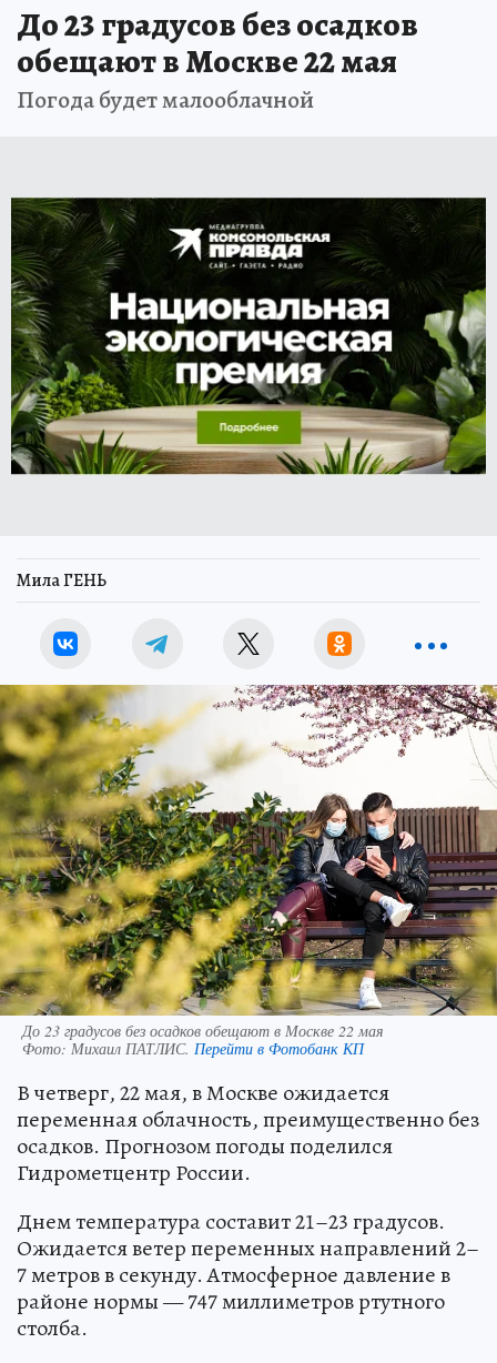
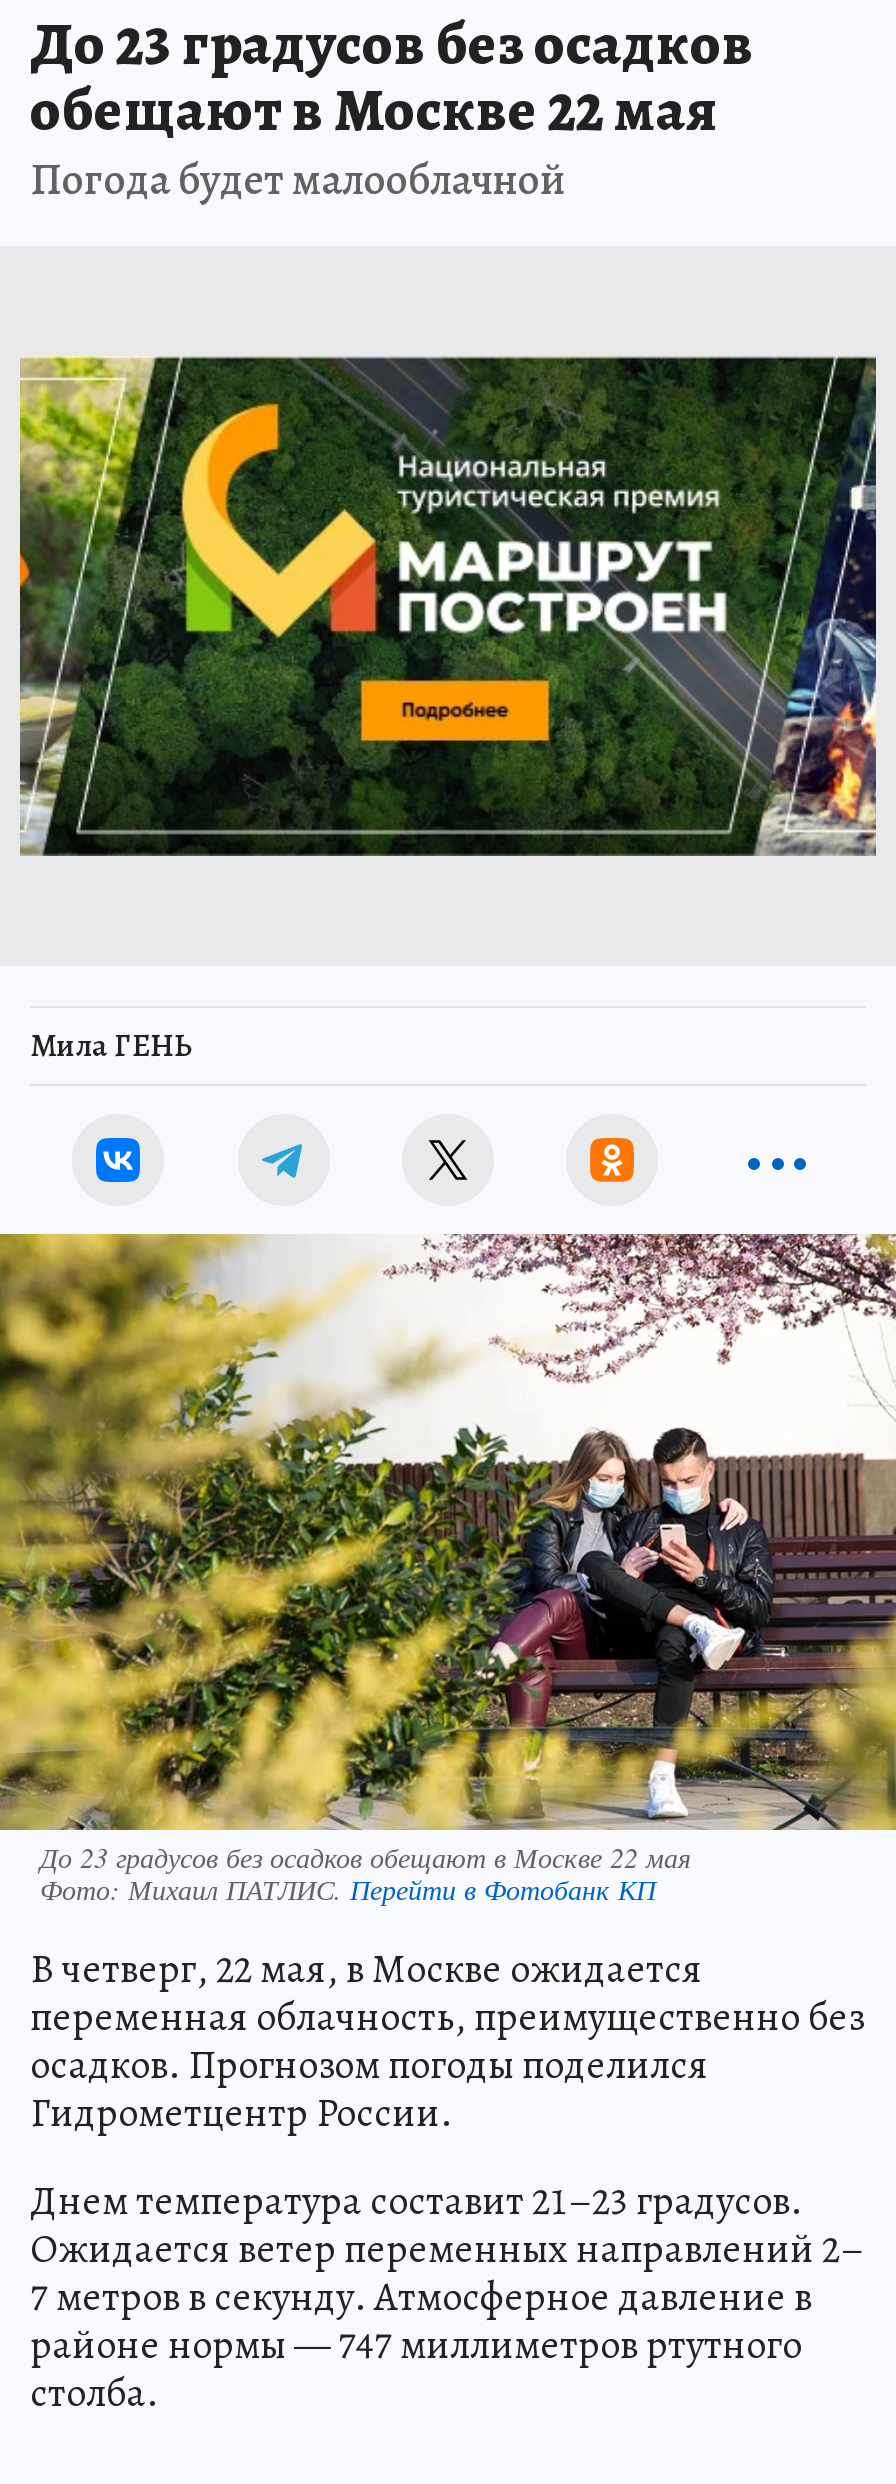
- [image]
+ [image]
